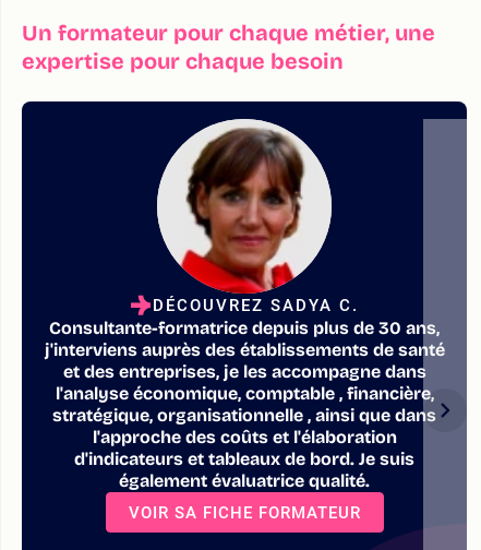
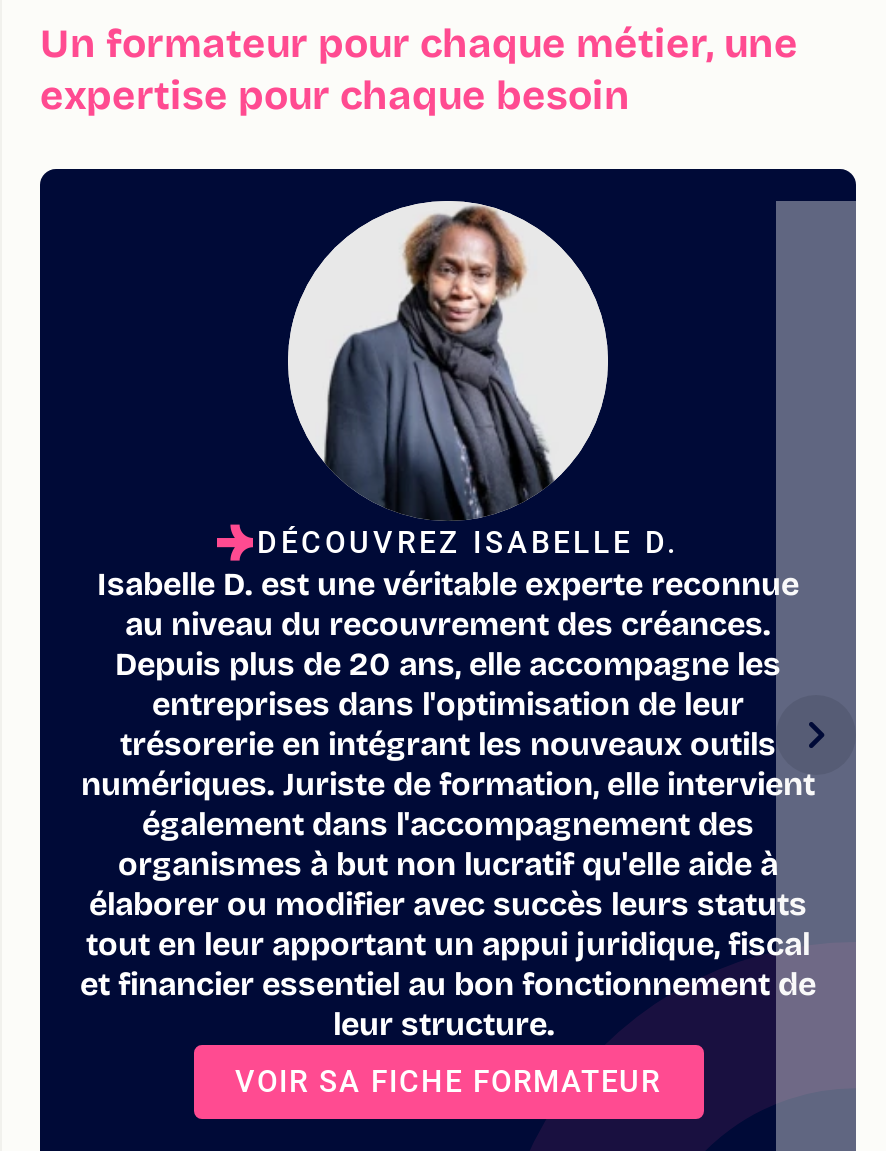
- [image]
+ [image]

- DÉCOUVREZ SADYA C.
- Consultante-formatrice depuis plus de 30 ans,
- j'interviens auprès des établissements de santé
- et des entreprises, je les accompagne dans
- l'analyse économique, comptable , financière,
- stratégique, organisationnelle , ainsi que dans
- l'approche des coûts et l'élaboration
- d'indicateurs et tableaux de bord. Je suis
- également évaluatrice qualité.
+ DÉCOUVREZ ISABELLE D.
+ Isabelle D. est une véritable experte reconnue
+ au niveau du recouvrement des créances.
+ Depuis plus de 20 ans, elle accompagne les
+ entreprises dans l'optimisation de leur
+ trésorerie en intégrant les nouveaux outils
+ numériques. Juriste de formation, elle intervient
+ également dans l'accompagnement des
+ organismes à but non lucratif qu'elle aide à
+ élaborer ou modifier avec succès leurs statuts
+ tout en leur apportant un appui juridique, fiscal
+ et financier essentiel au bon fonctionnement de
+ leur structure.
